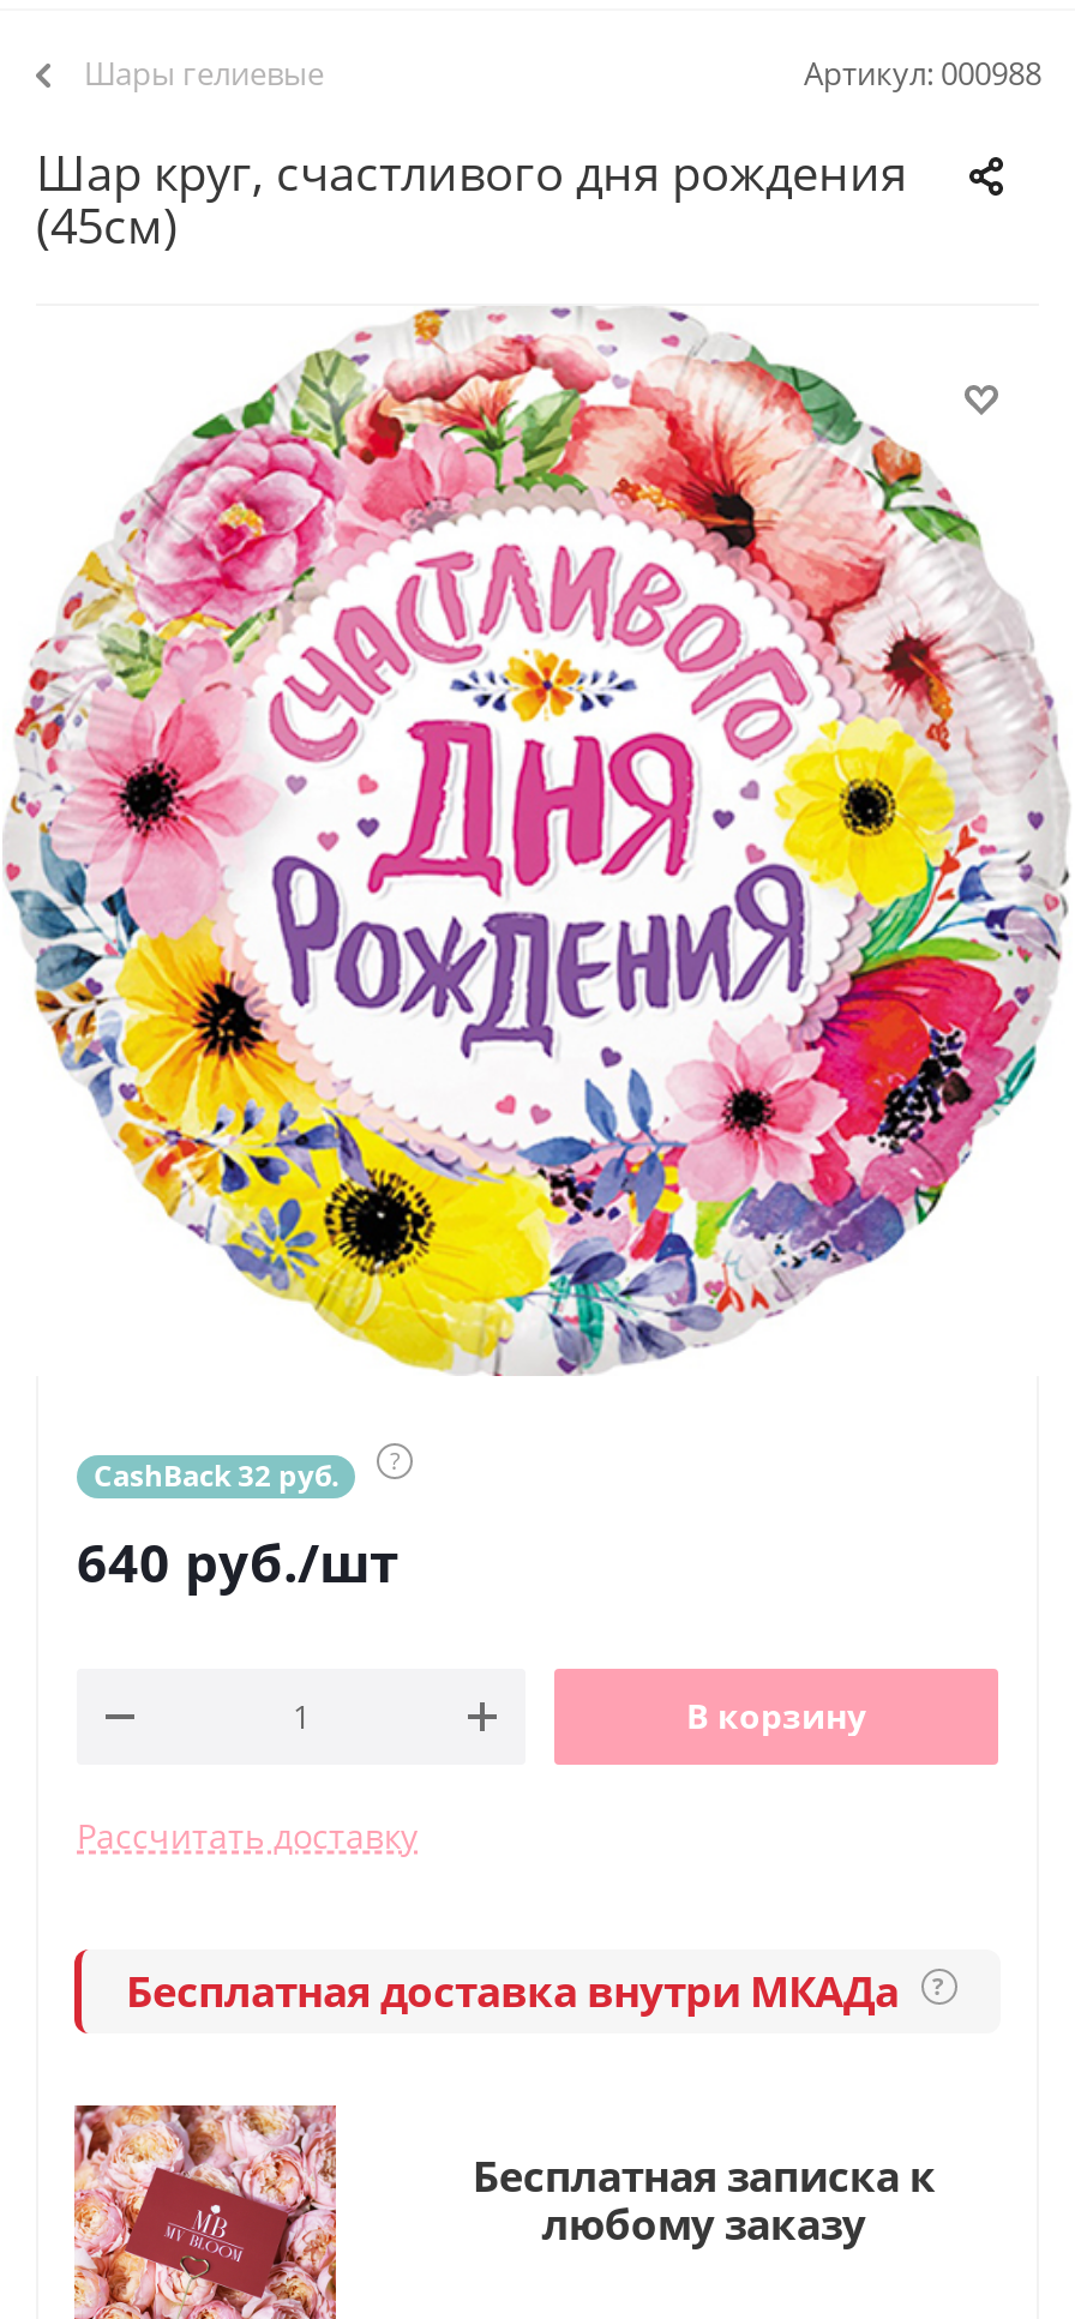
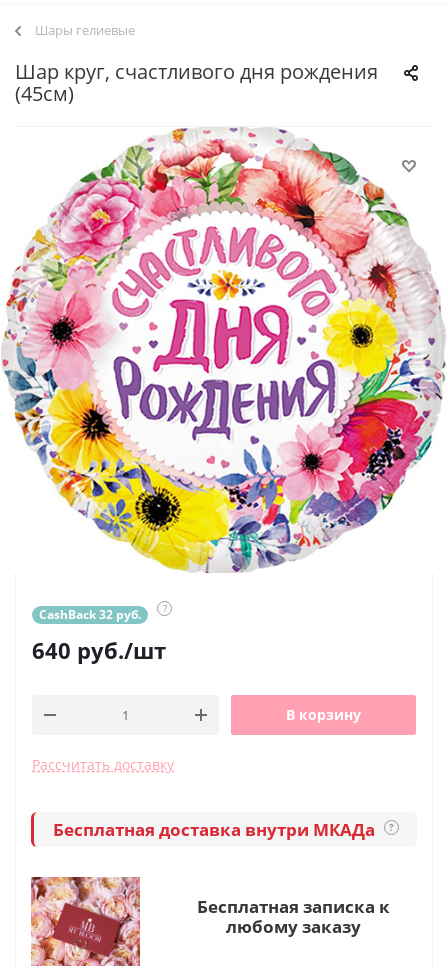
- Артикул: 000988
